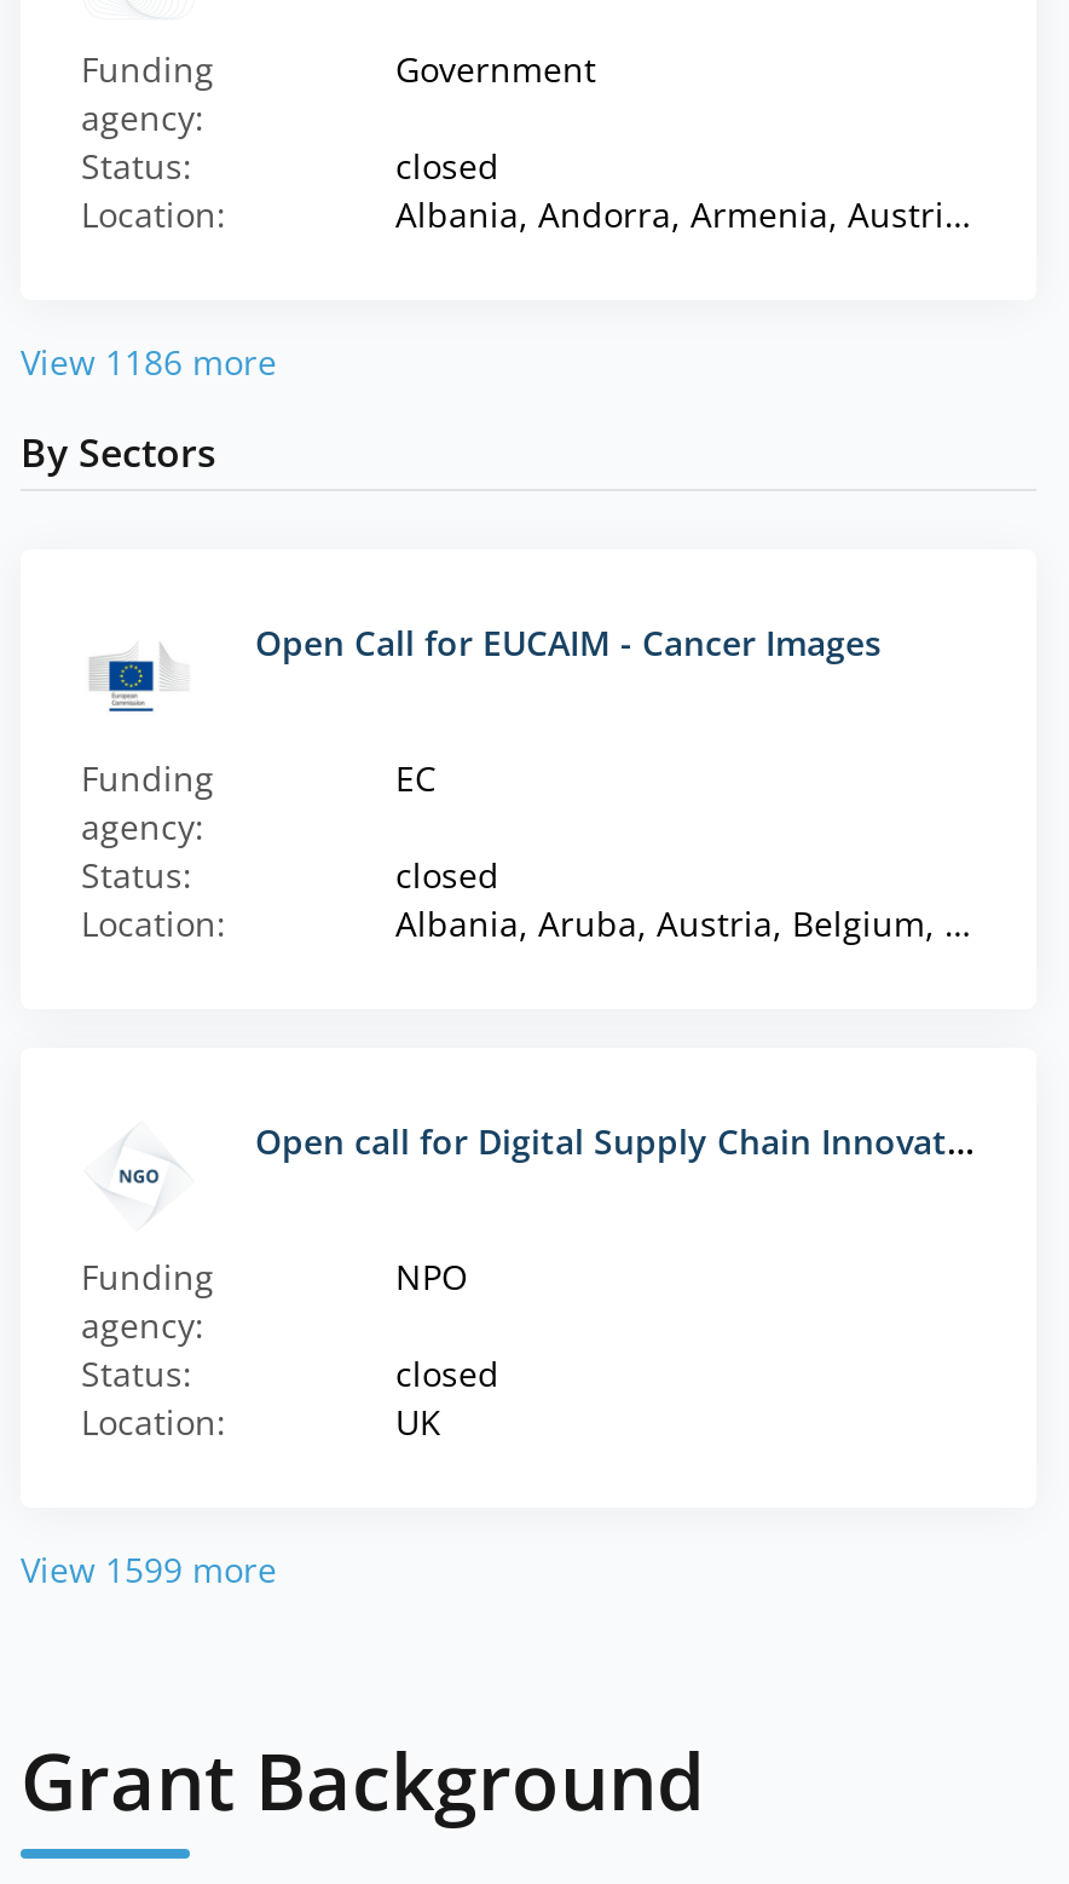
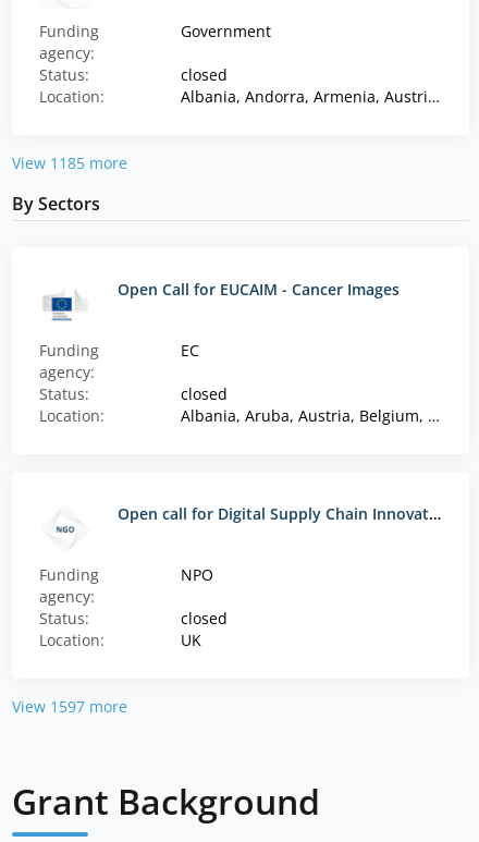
- View 1186 more
+ View 1185 more

- View 1599 more
+ View 1597 more
